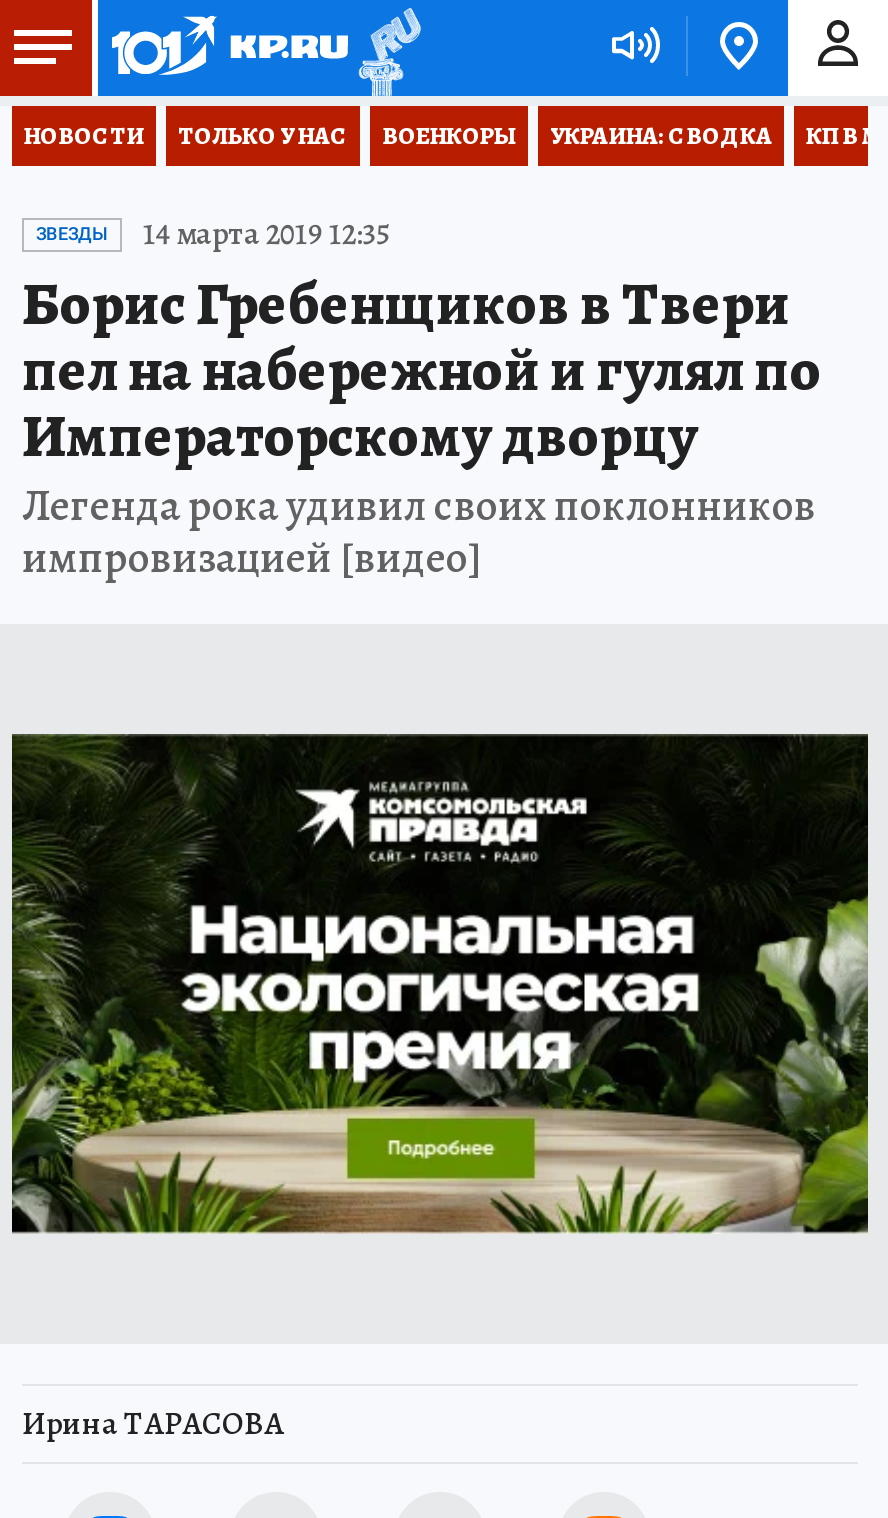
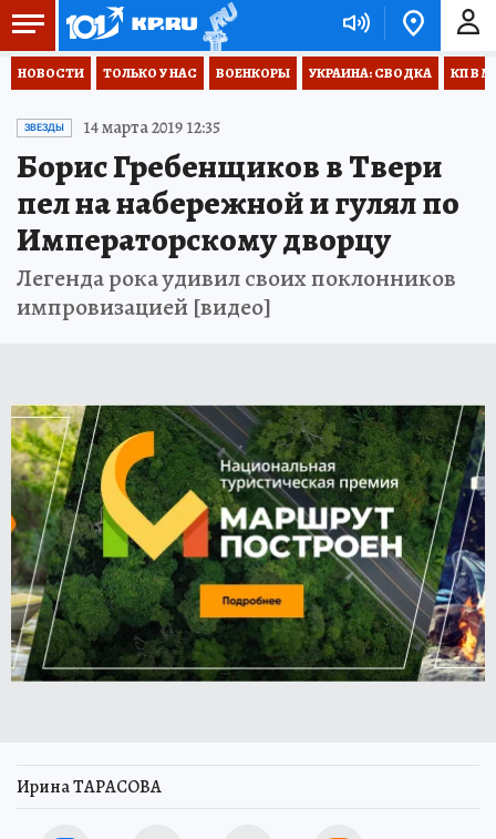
- [image]
+ [image]
